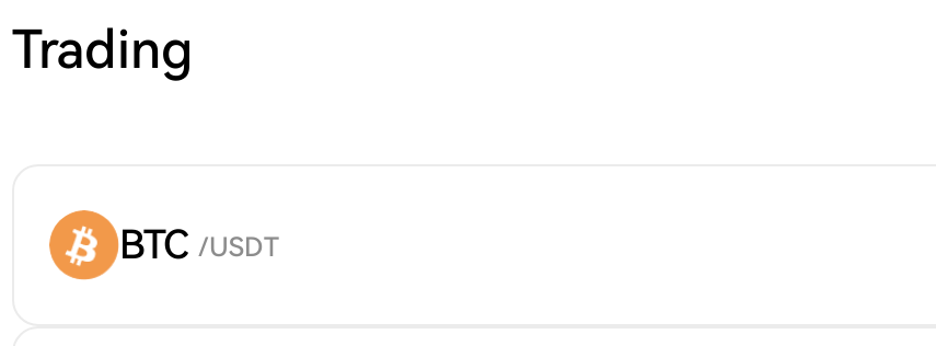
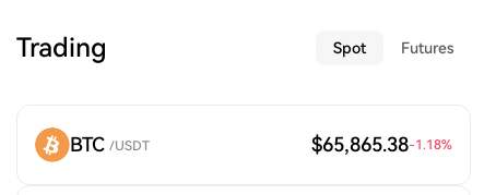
+ Spot
+ Futures

+ $65,865.38-1.18%
